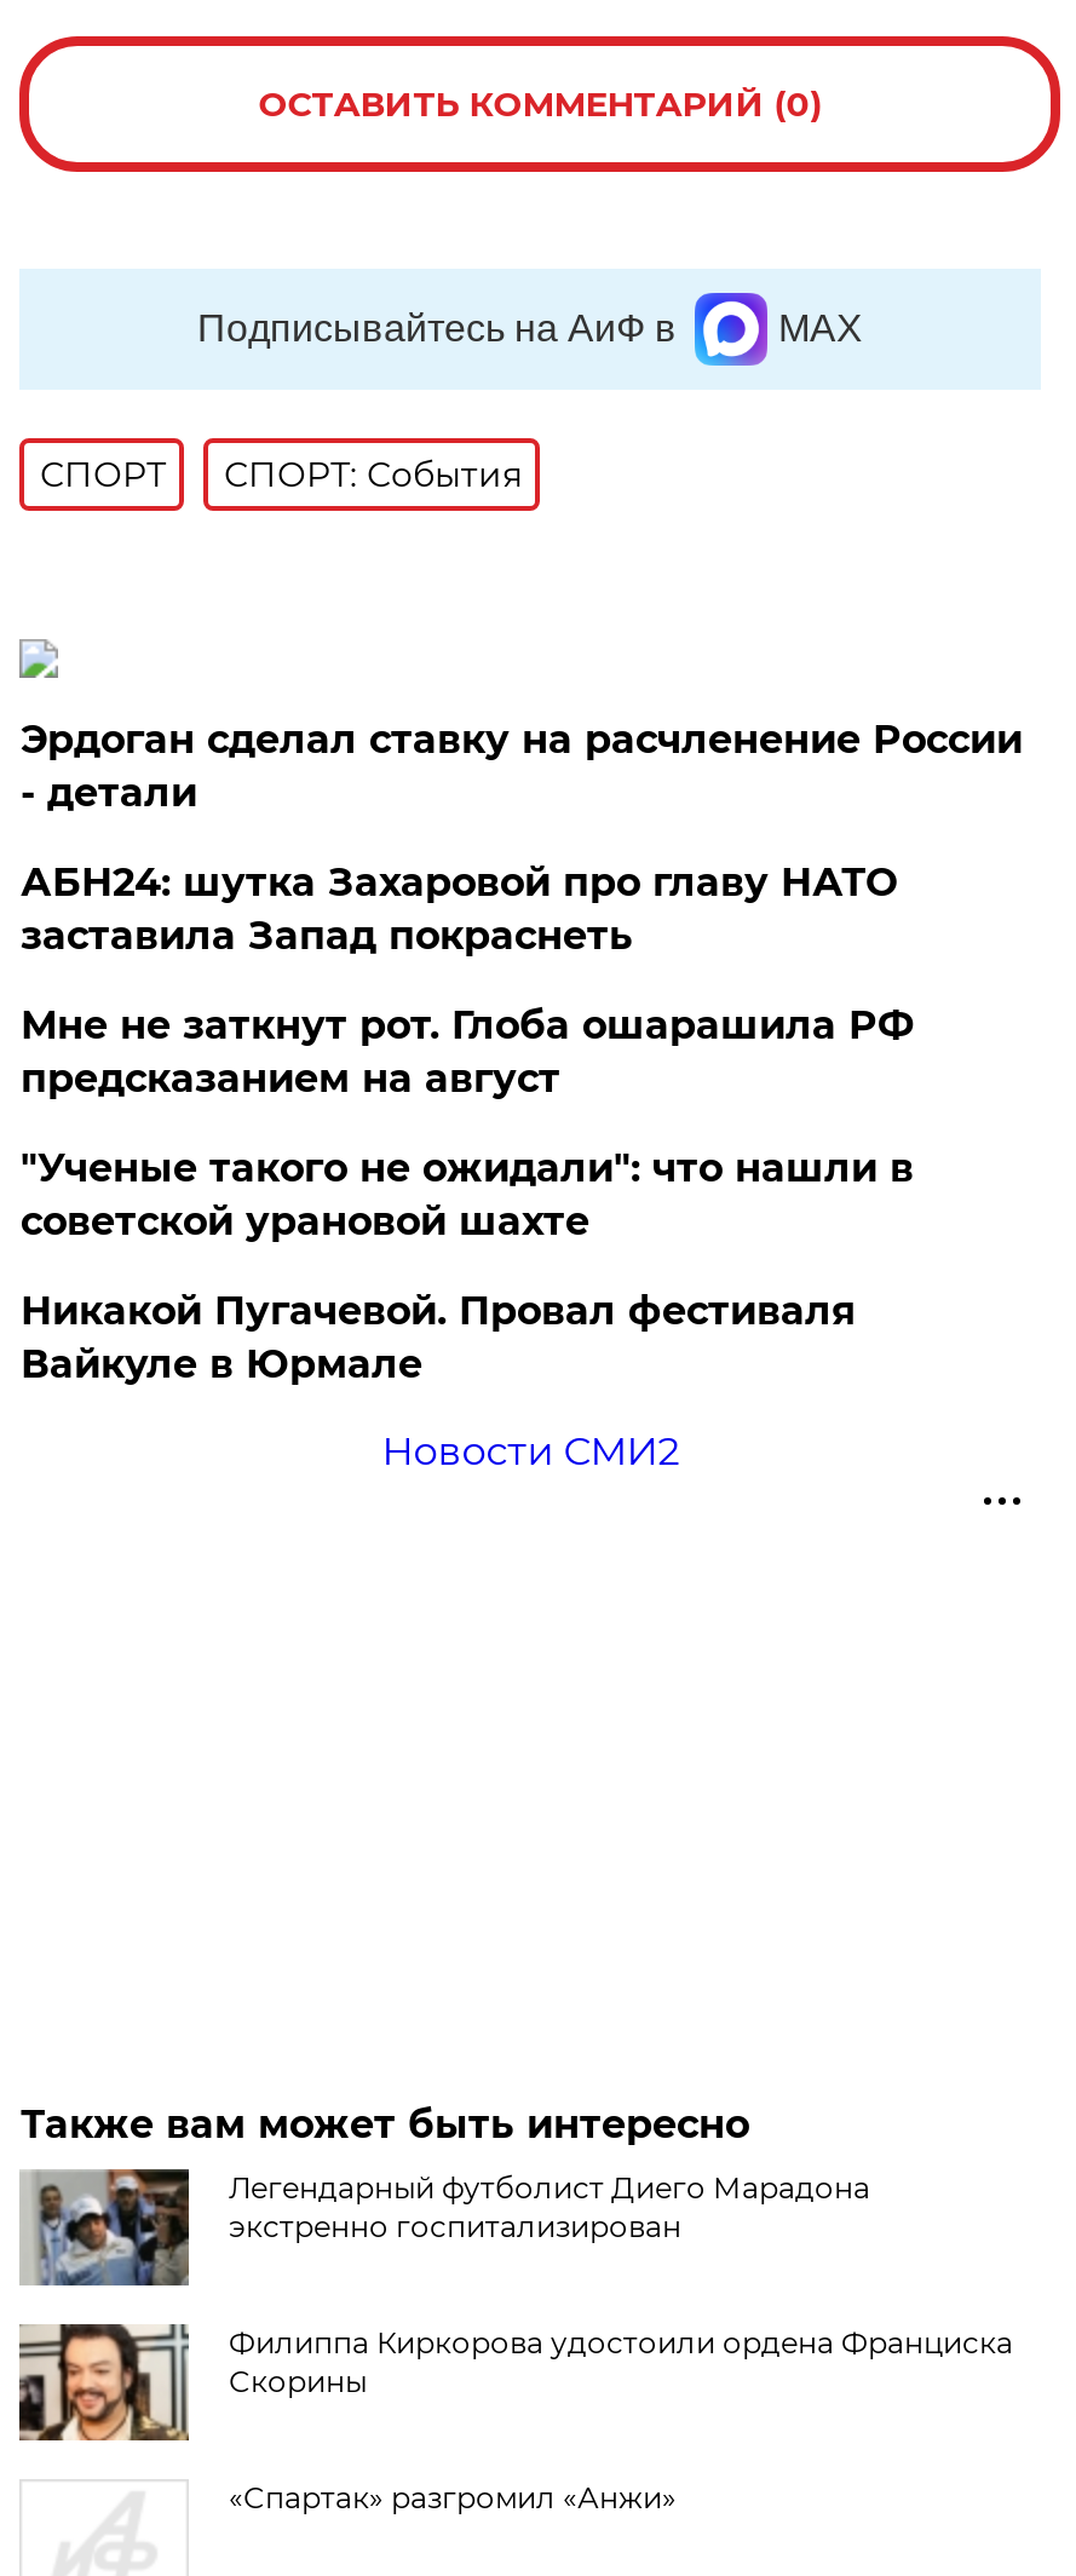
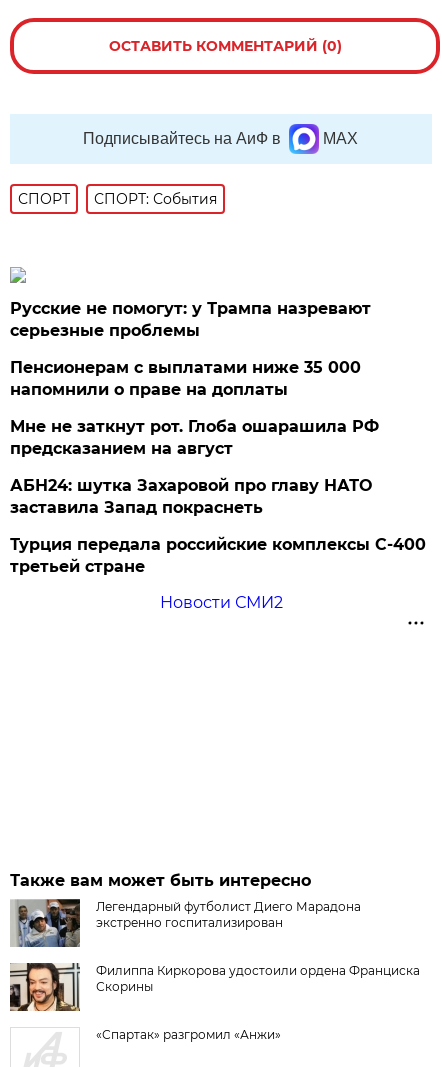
+ Пенсионерам с выплатами ниже 35 000
+ напомнили о праве на доплаты

- Эрдоган сделал ставку на расчленение России
- - детали
+ Русские не помогут: у Трампа назревают
+ серьезные проблемы

moved down: АБН24: шутка Захаровой про главу НАТО | заставила Запад покраснеть

- "Ученые такого не ожидали": что нашли в
- советской урановой шахте

- Никакой Пугачевой. Провал фестиваля
- Вайкуле в Юрмале
+ Турция передала российские комплексы С-400
+ третьей стране
